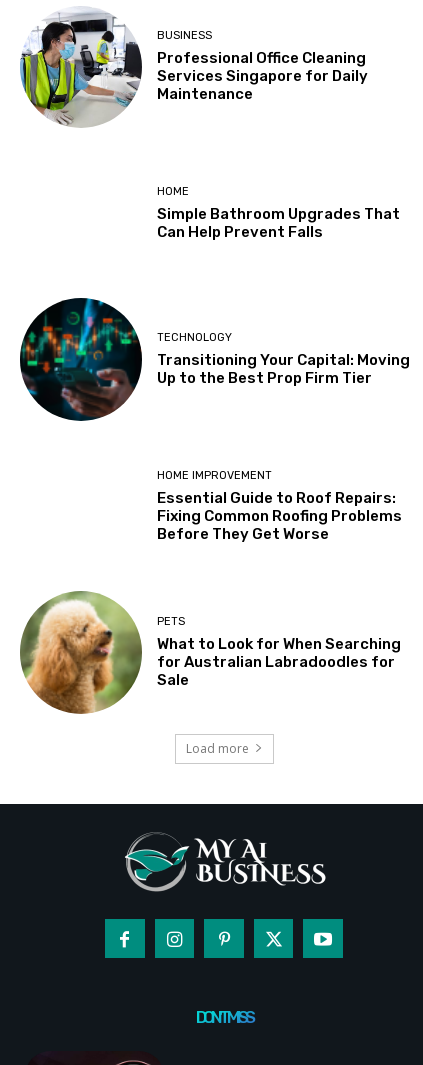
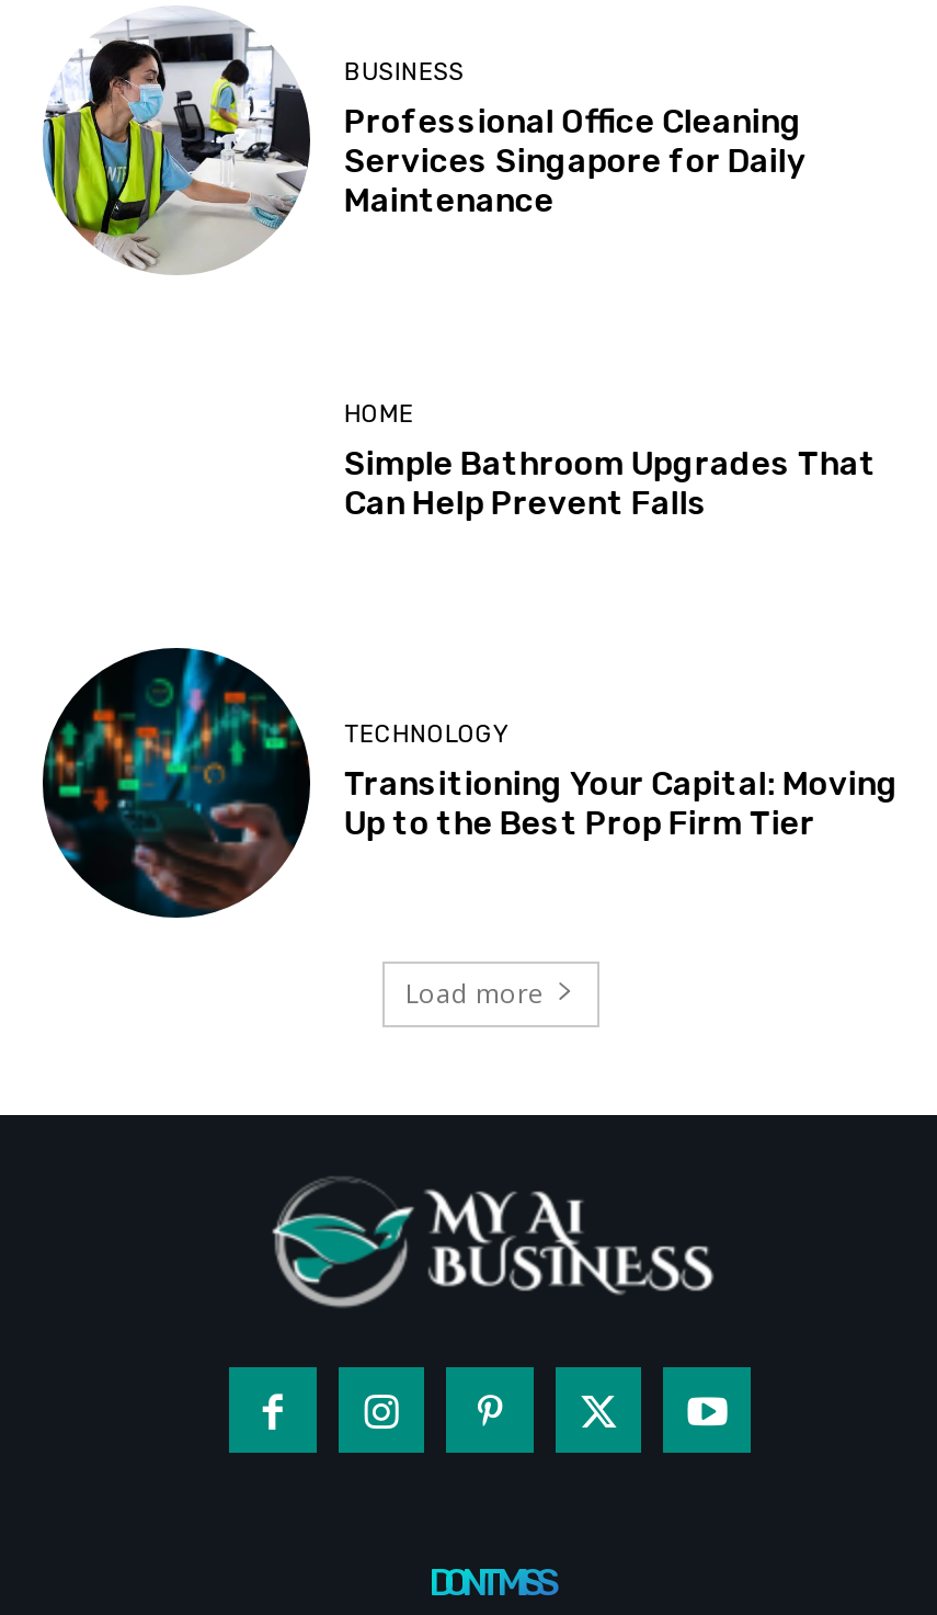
- HOME IMPROVEMENT
- Essential Guide to Roof Repairs:
- Fixing Common Roofing Problems
- Before They Get Worse

- [image]
- PETS
- What to Look for When Searching
- for Australian Labradoodles for
- Sale
